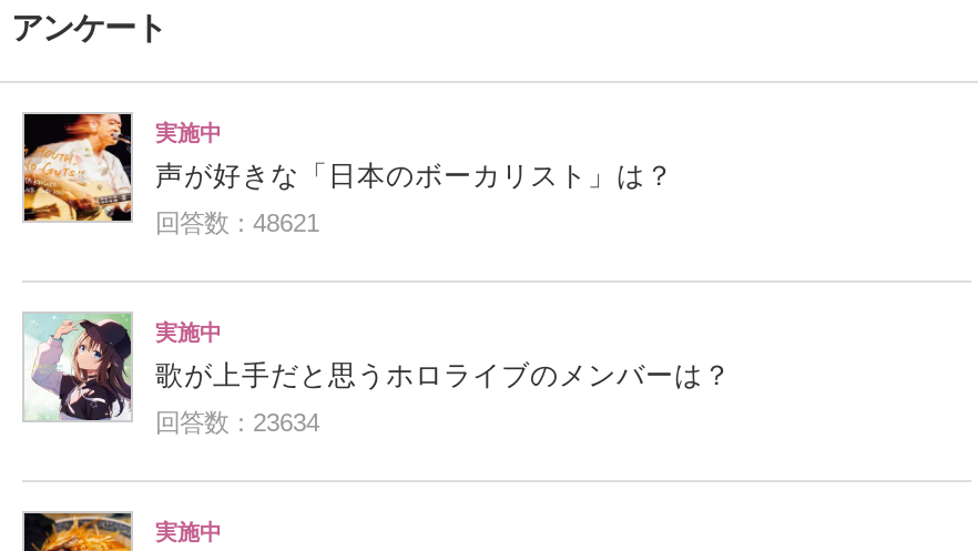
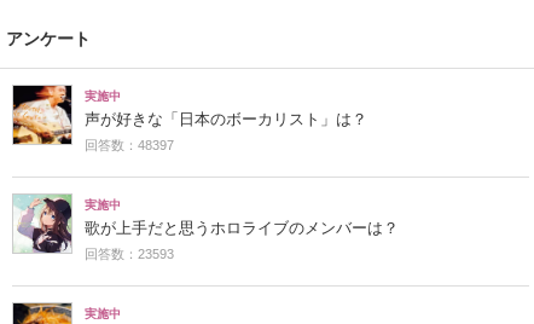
- 回答数：48621
+ 回答数：48397

- 回答数：23634
+ 回答数：23593
